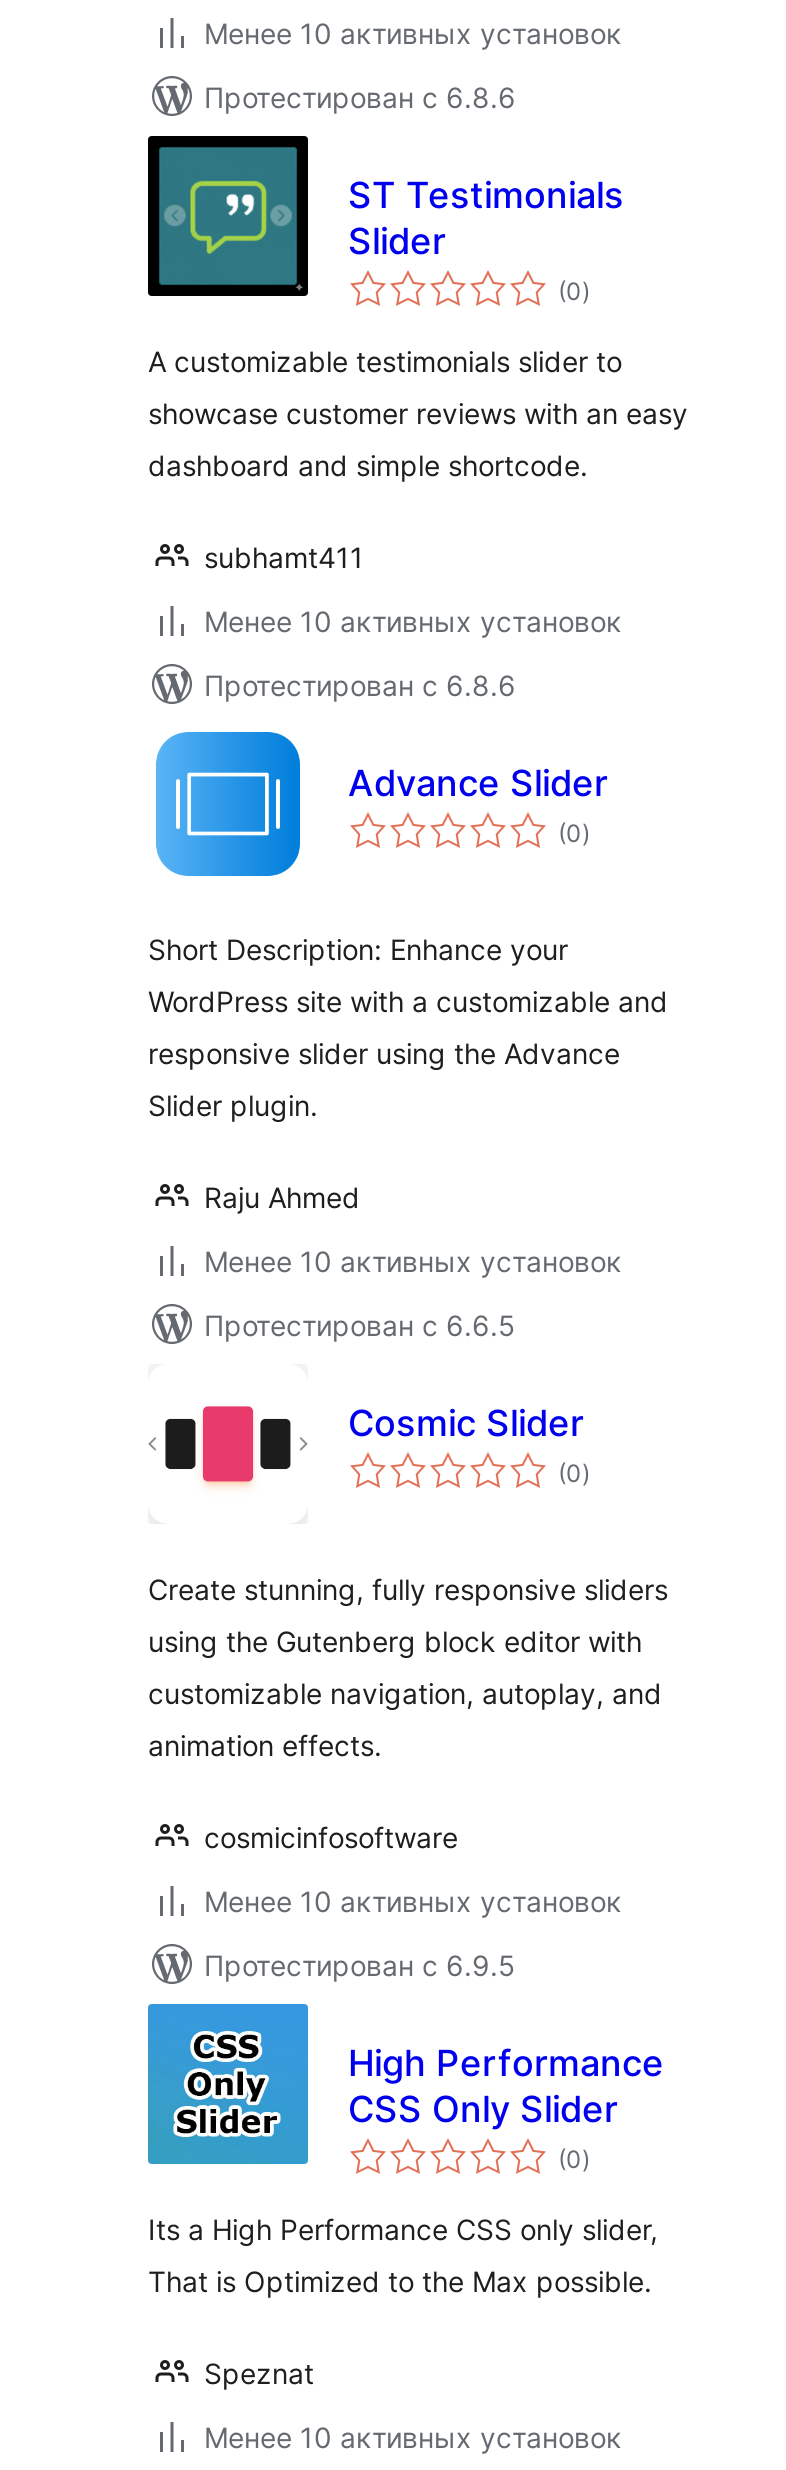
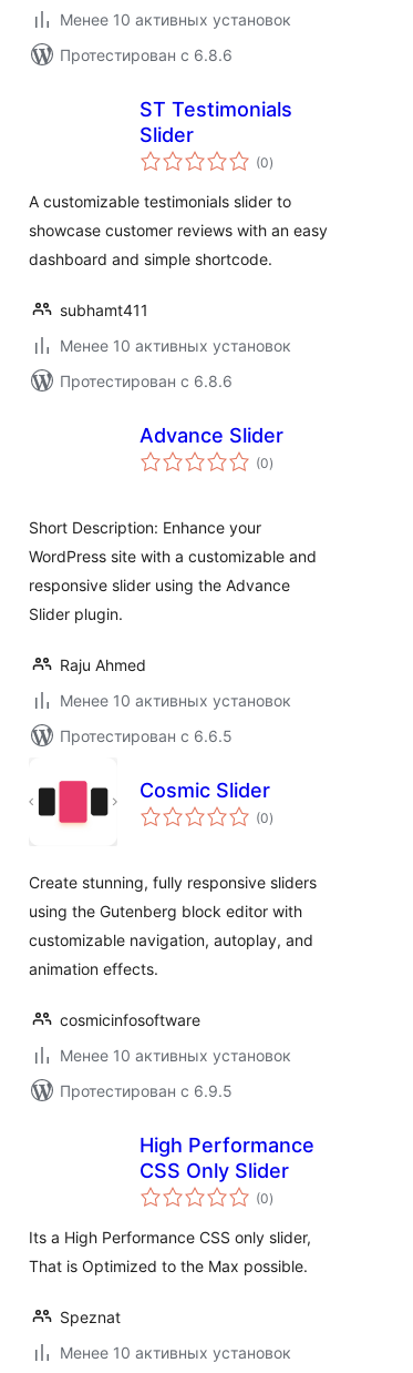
- [image]

- [image]

- [image]
